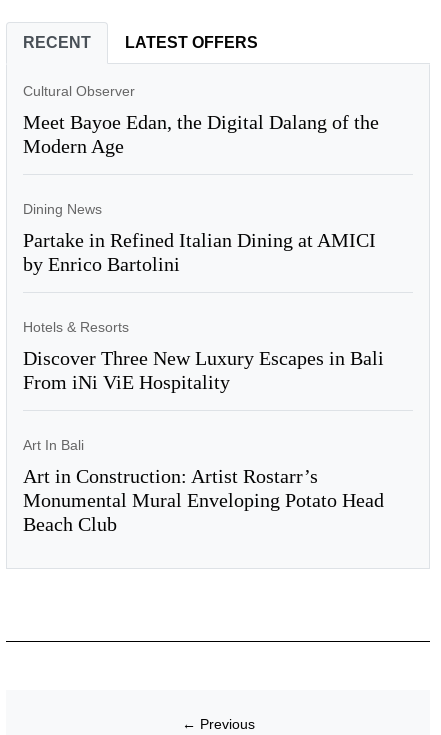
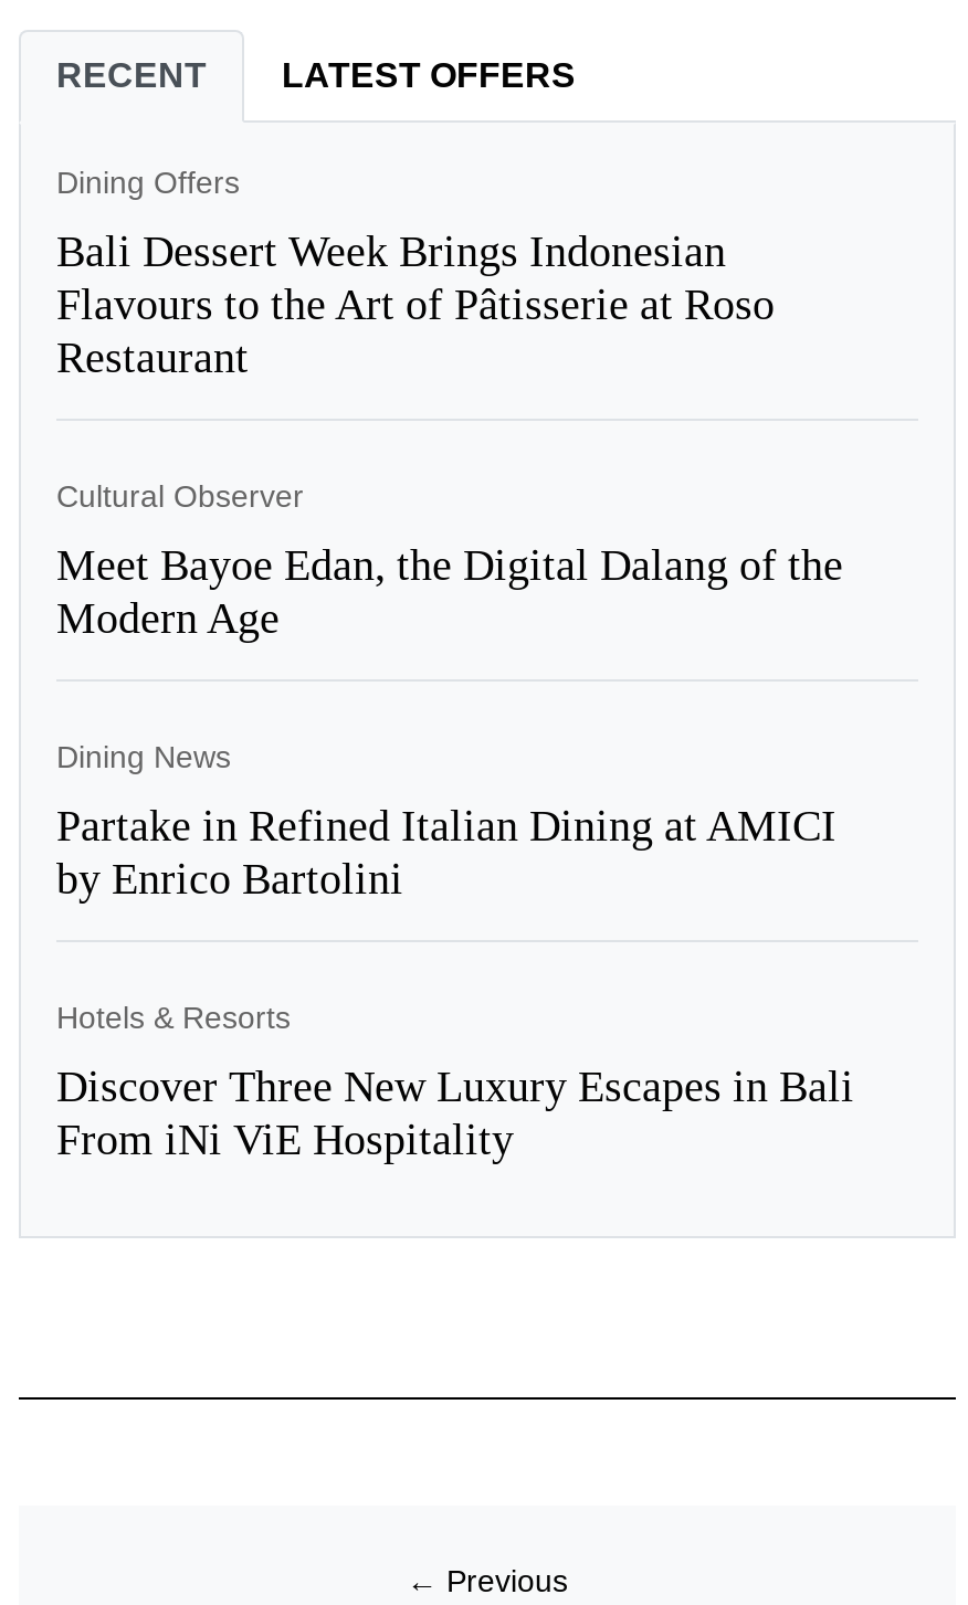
+ Dining Offers
+ Bali Dessert Week Brings Indonesian
+ Flavours to the Art of Pâtisserie at Roso
+ Restaurant

moved down: Cultural Observer | Meet Bayoe Edan, the Digital Dalang of the | Modern Age | ... | Discover Three New Luxury Escapes in Bali | From iNi ViE Hospitality

- Art In Bali
- Art in Construction: Artist Rostarr’s
- Monumental Mural Enveloping Potato Head
- Beach Club
